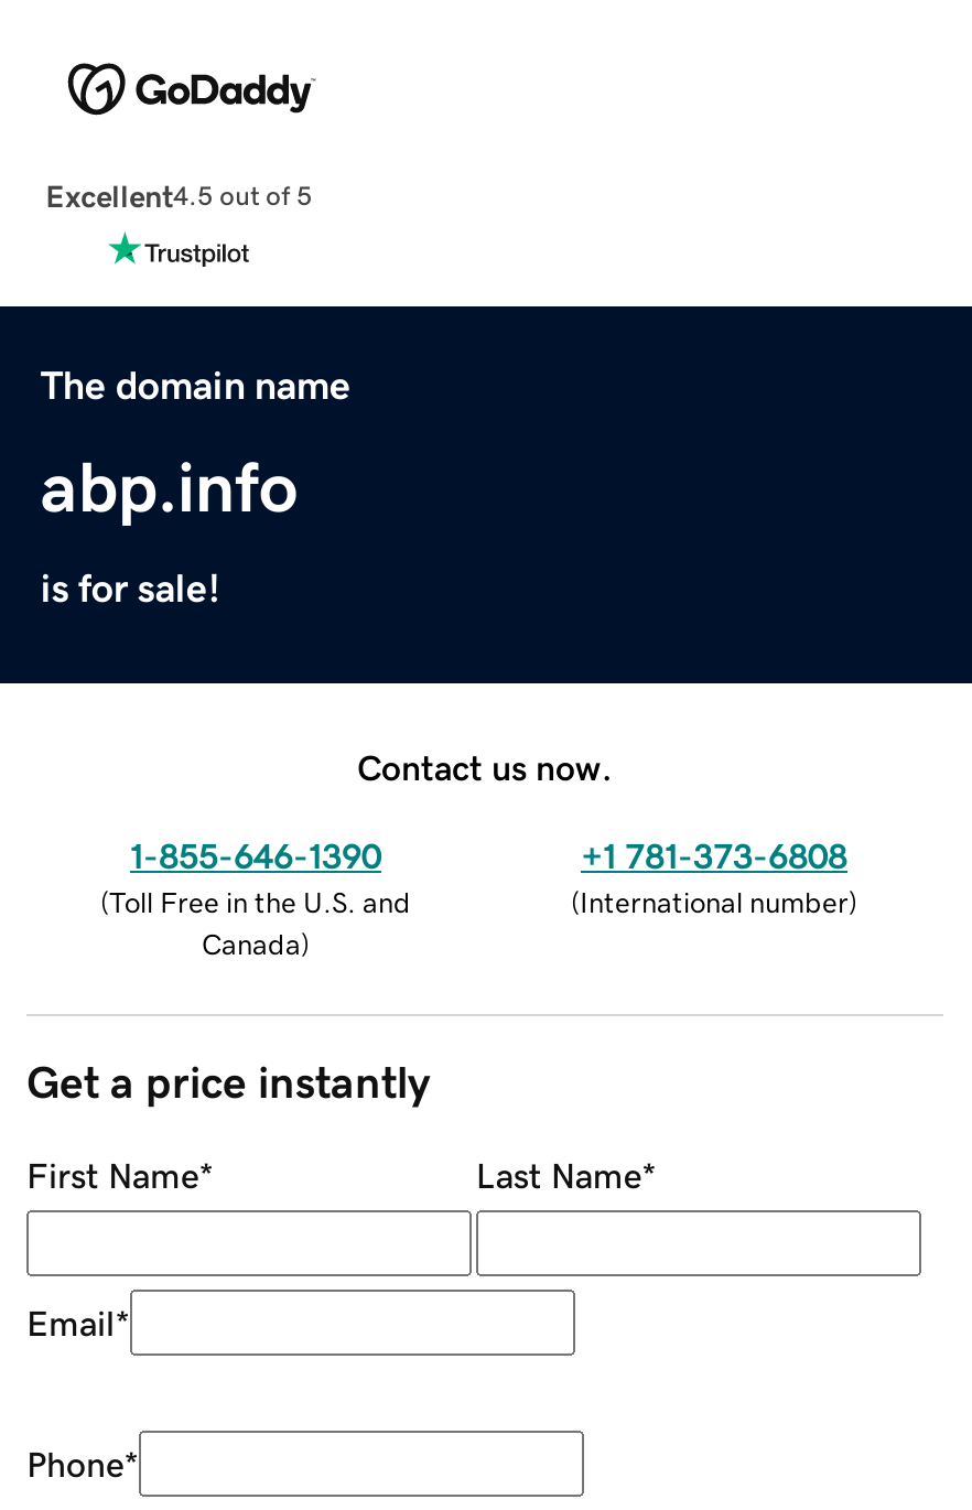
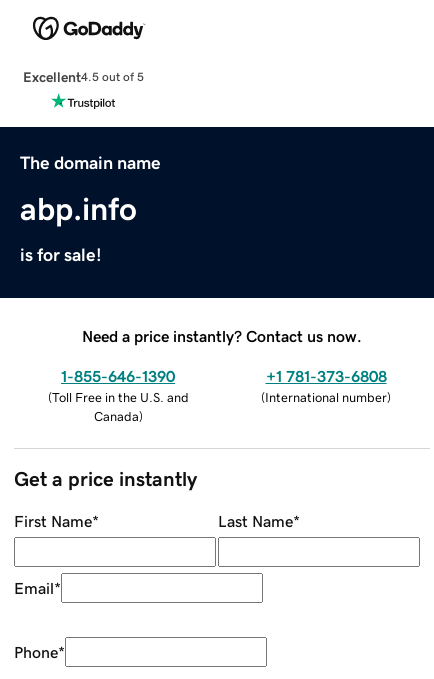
- Contact us now.
+ Need a price instantly? Contact us now.
